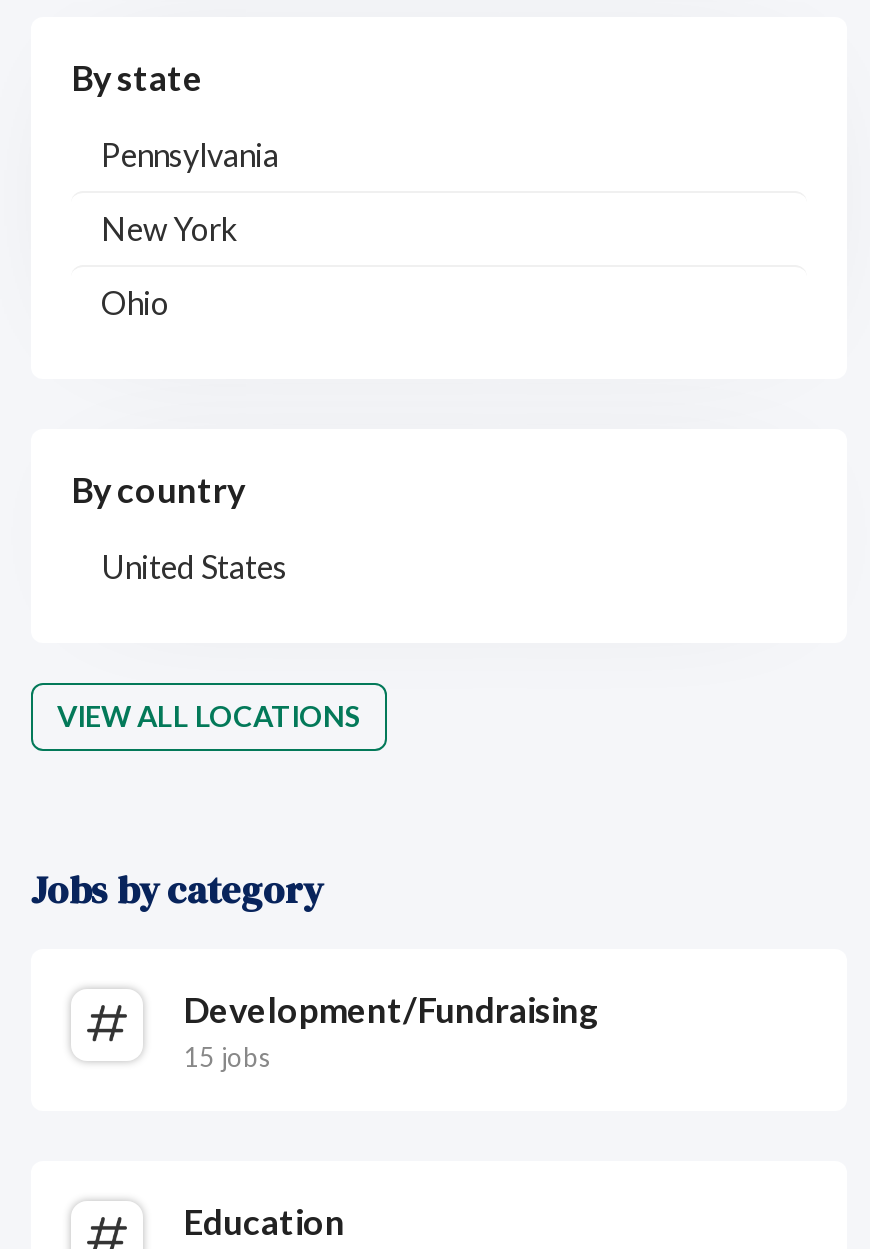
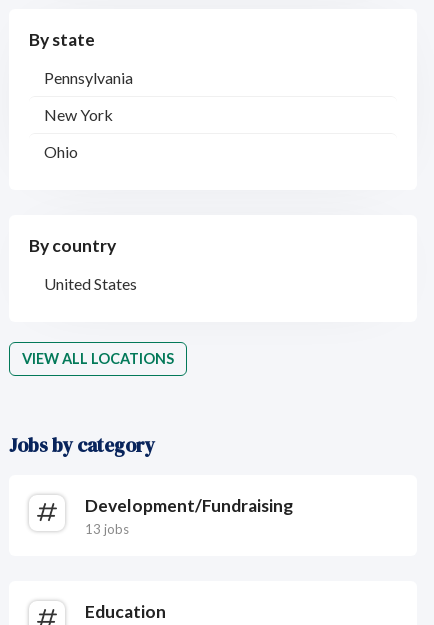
- 15 jobs
+ 13 jobs
